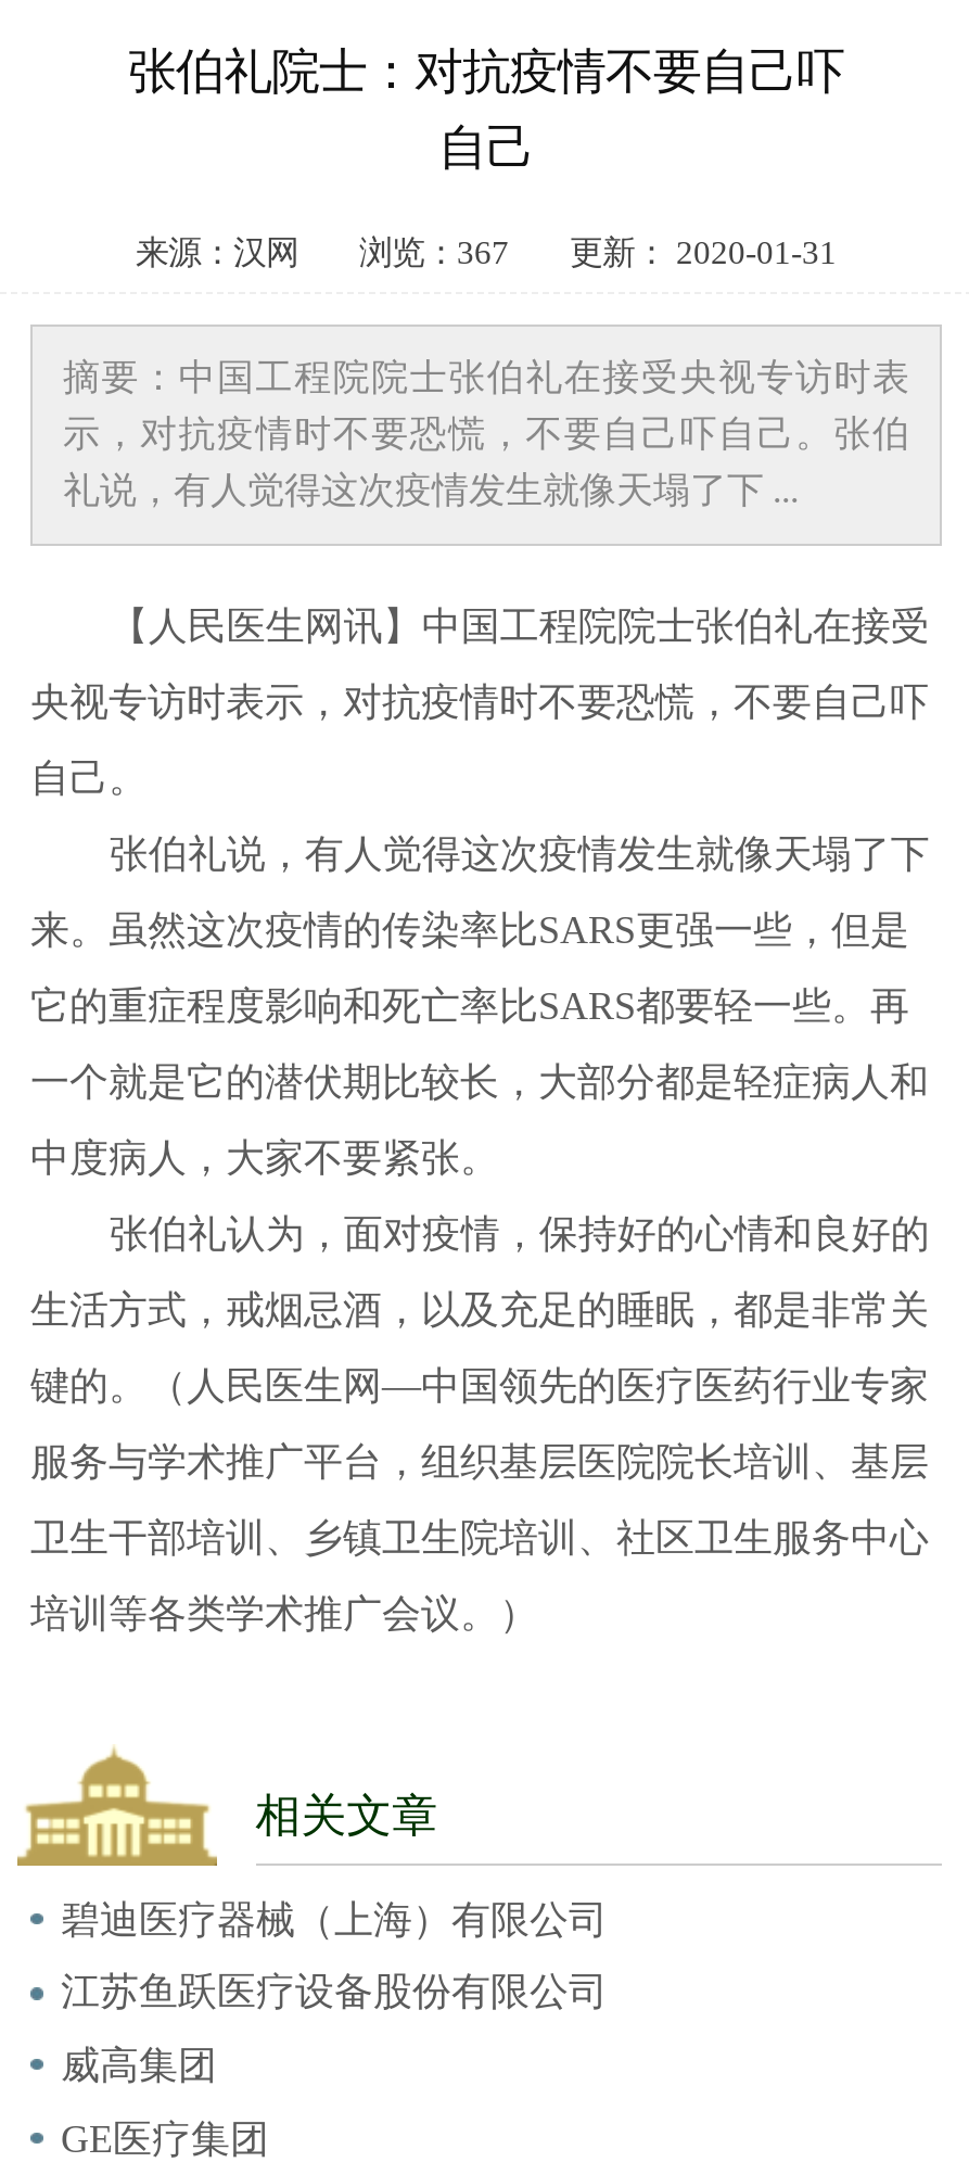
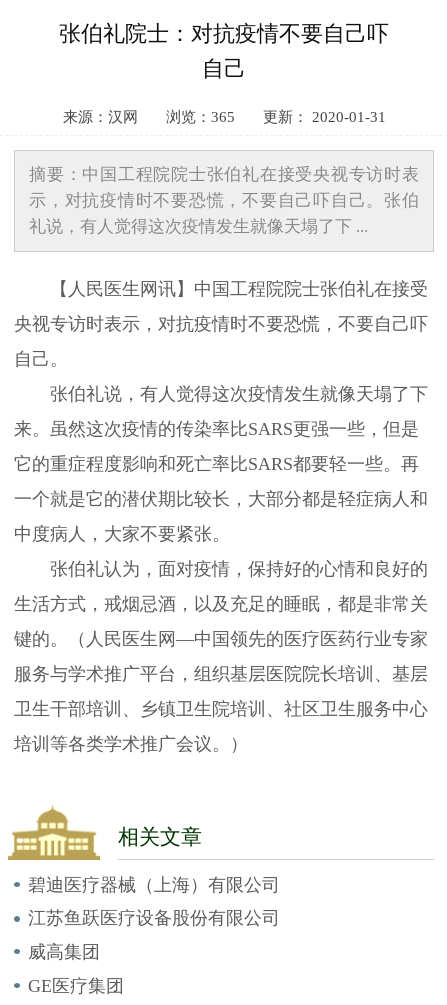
- 来源：汉网 浏览：367 更新： 2020-01-31
+ 来源：汉网 浏览：365 更新： 2020-01-31
